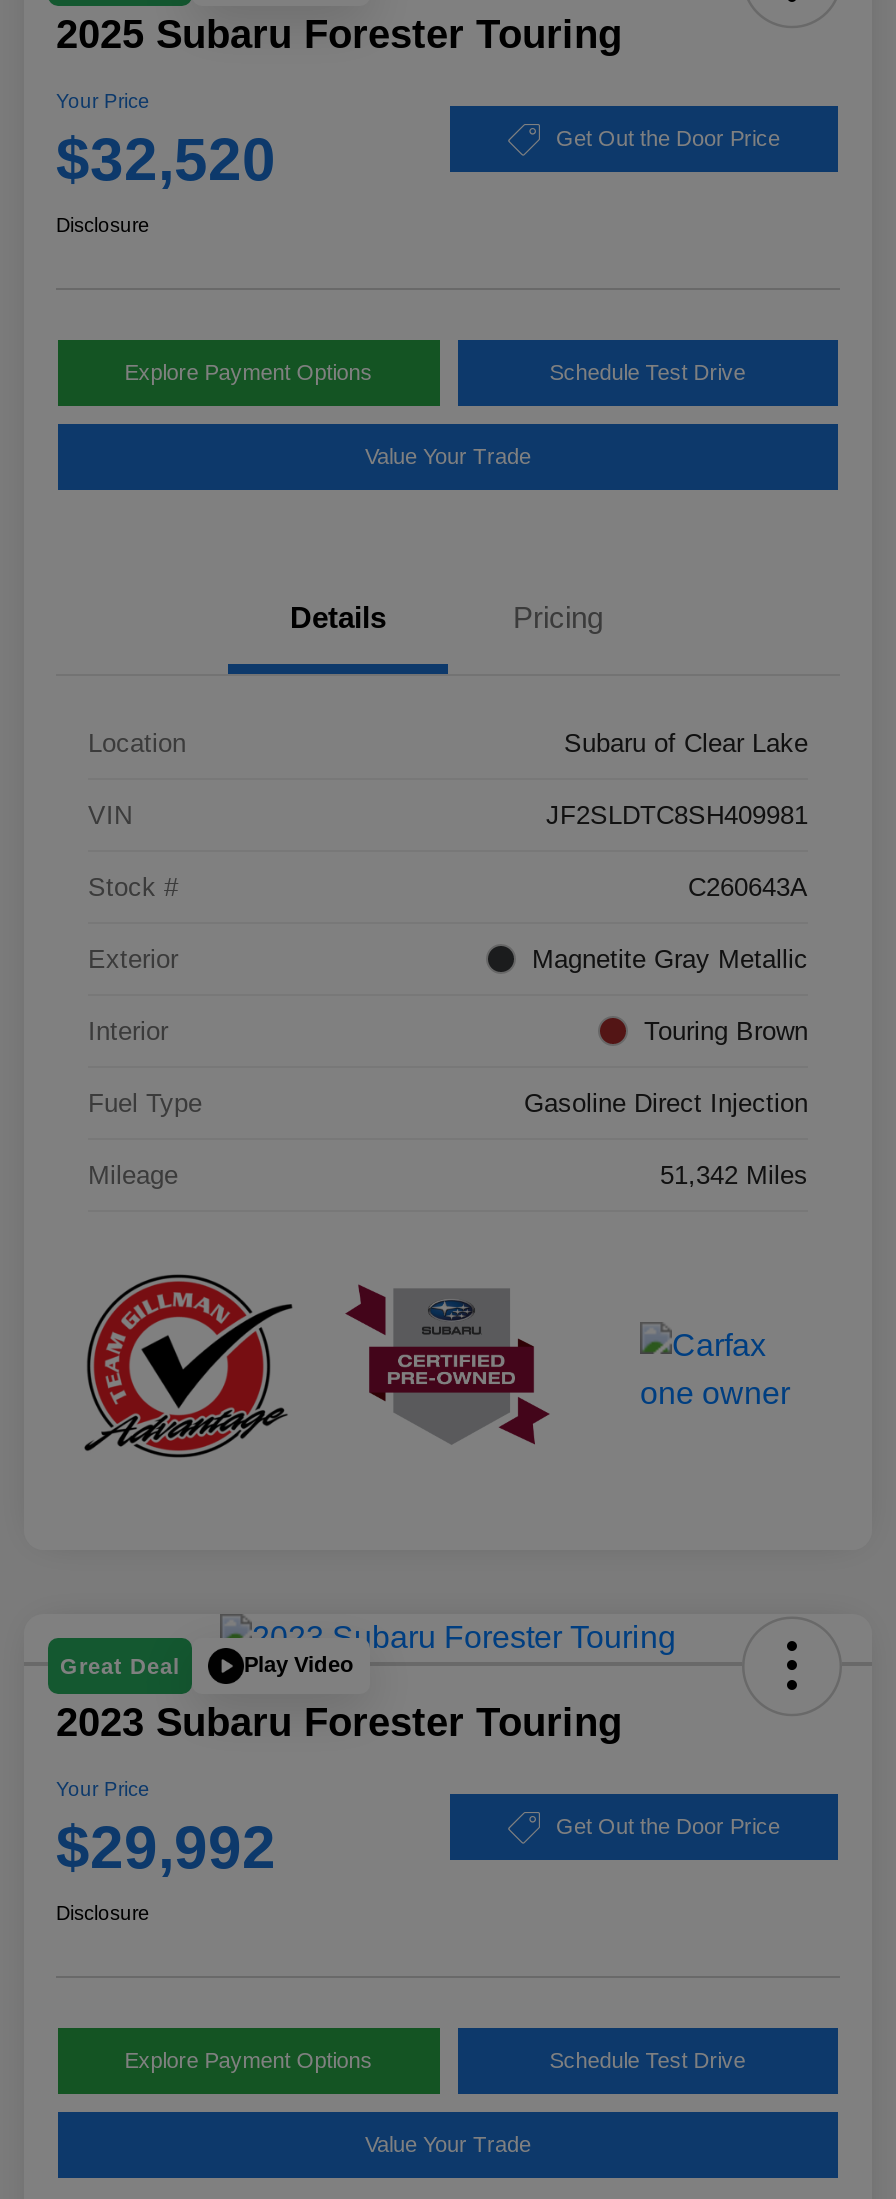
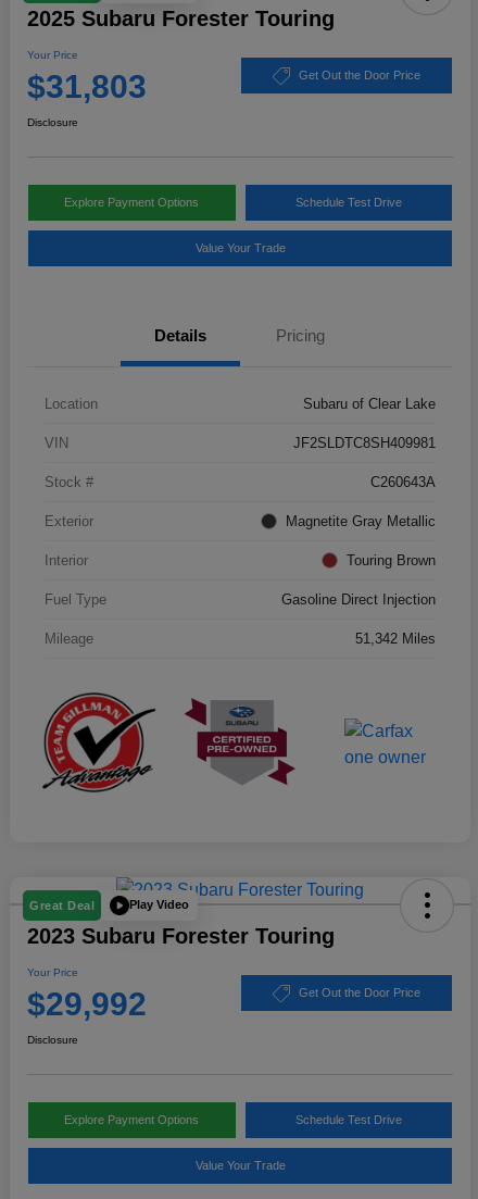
- $32,520
+ $31,803
